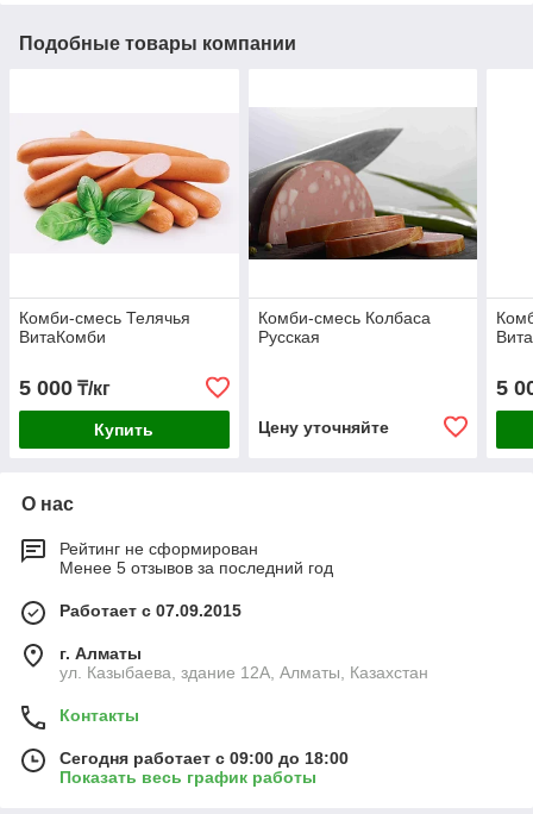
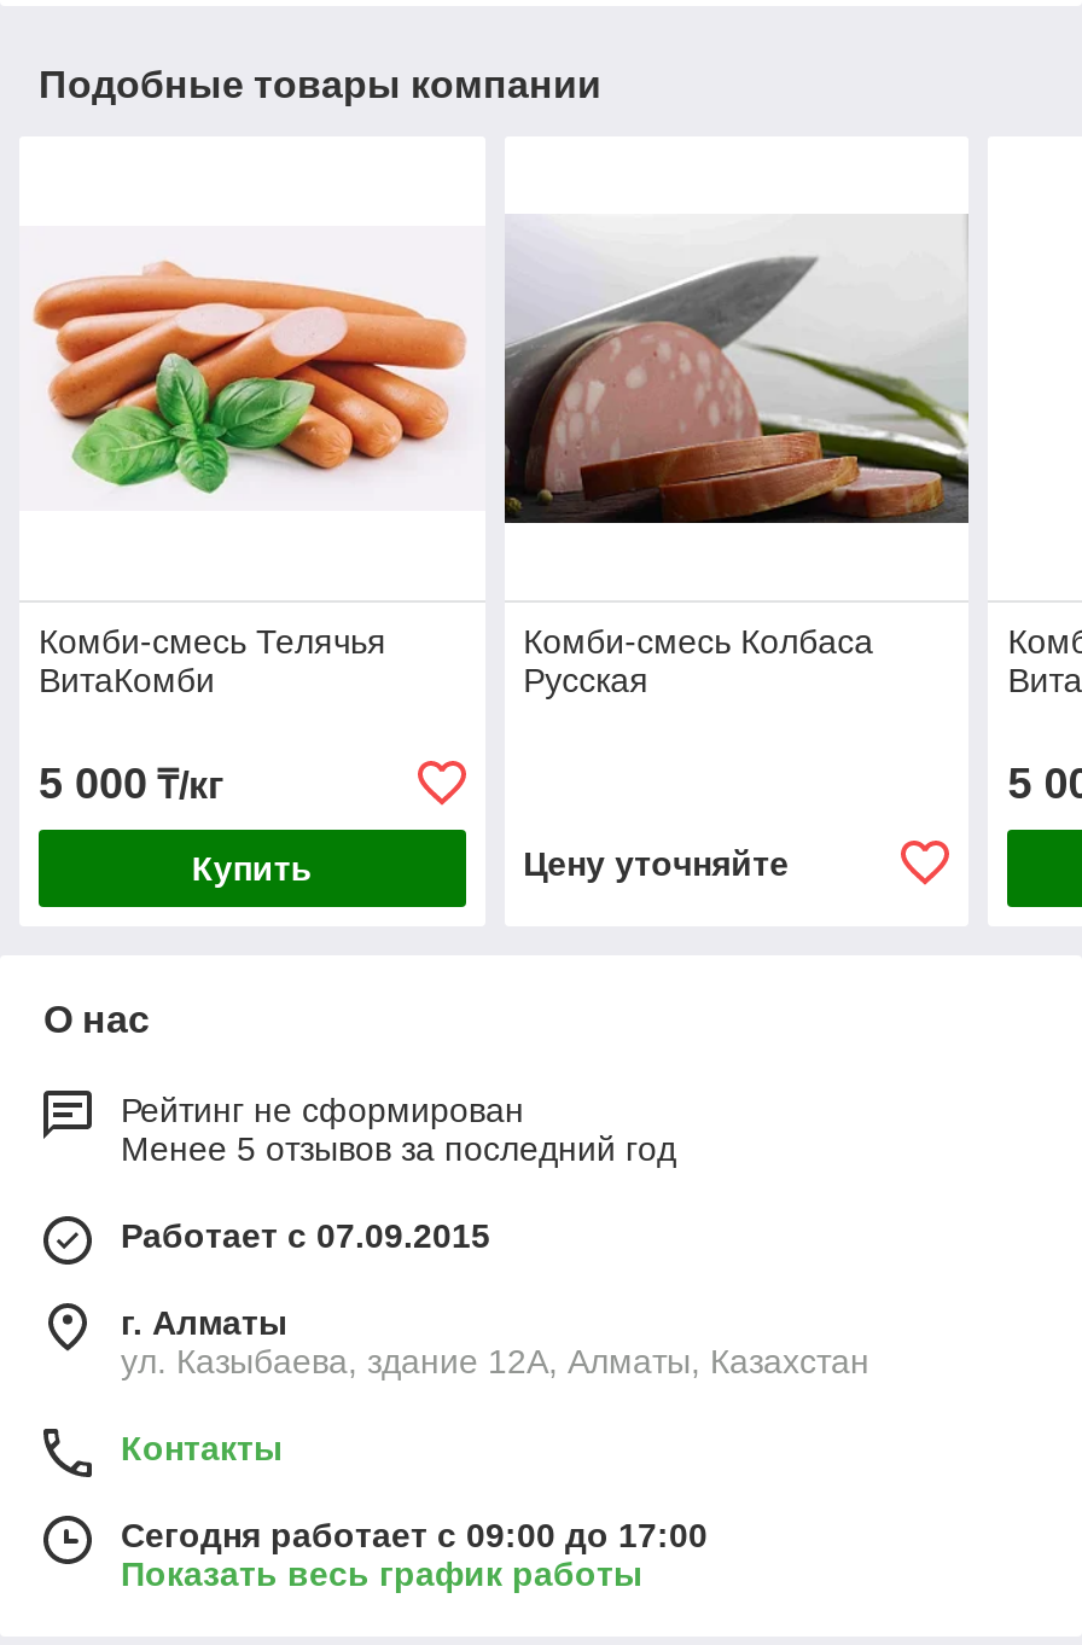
- Сегодня работает с 09:00 до 18:00
+ Сегодня работает с 09:00 до 17:00
